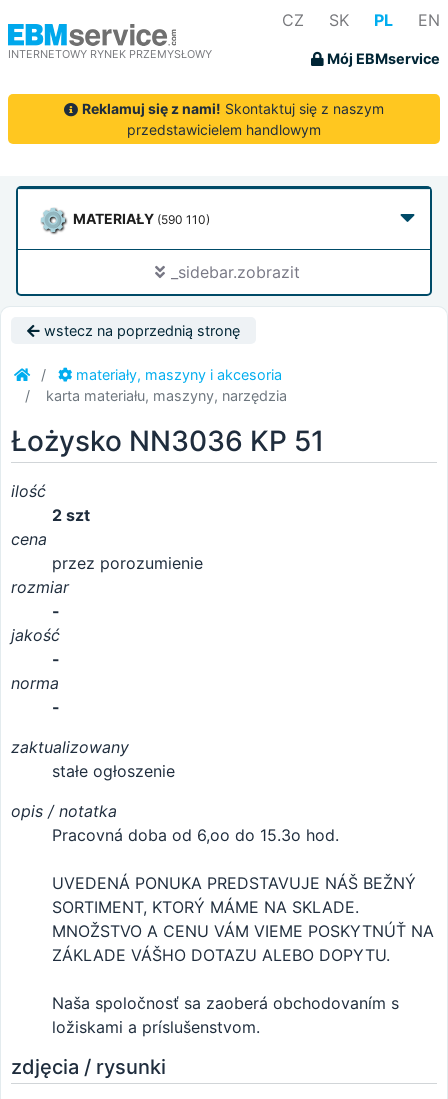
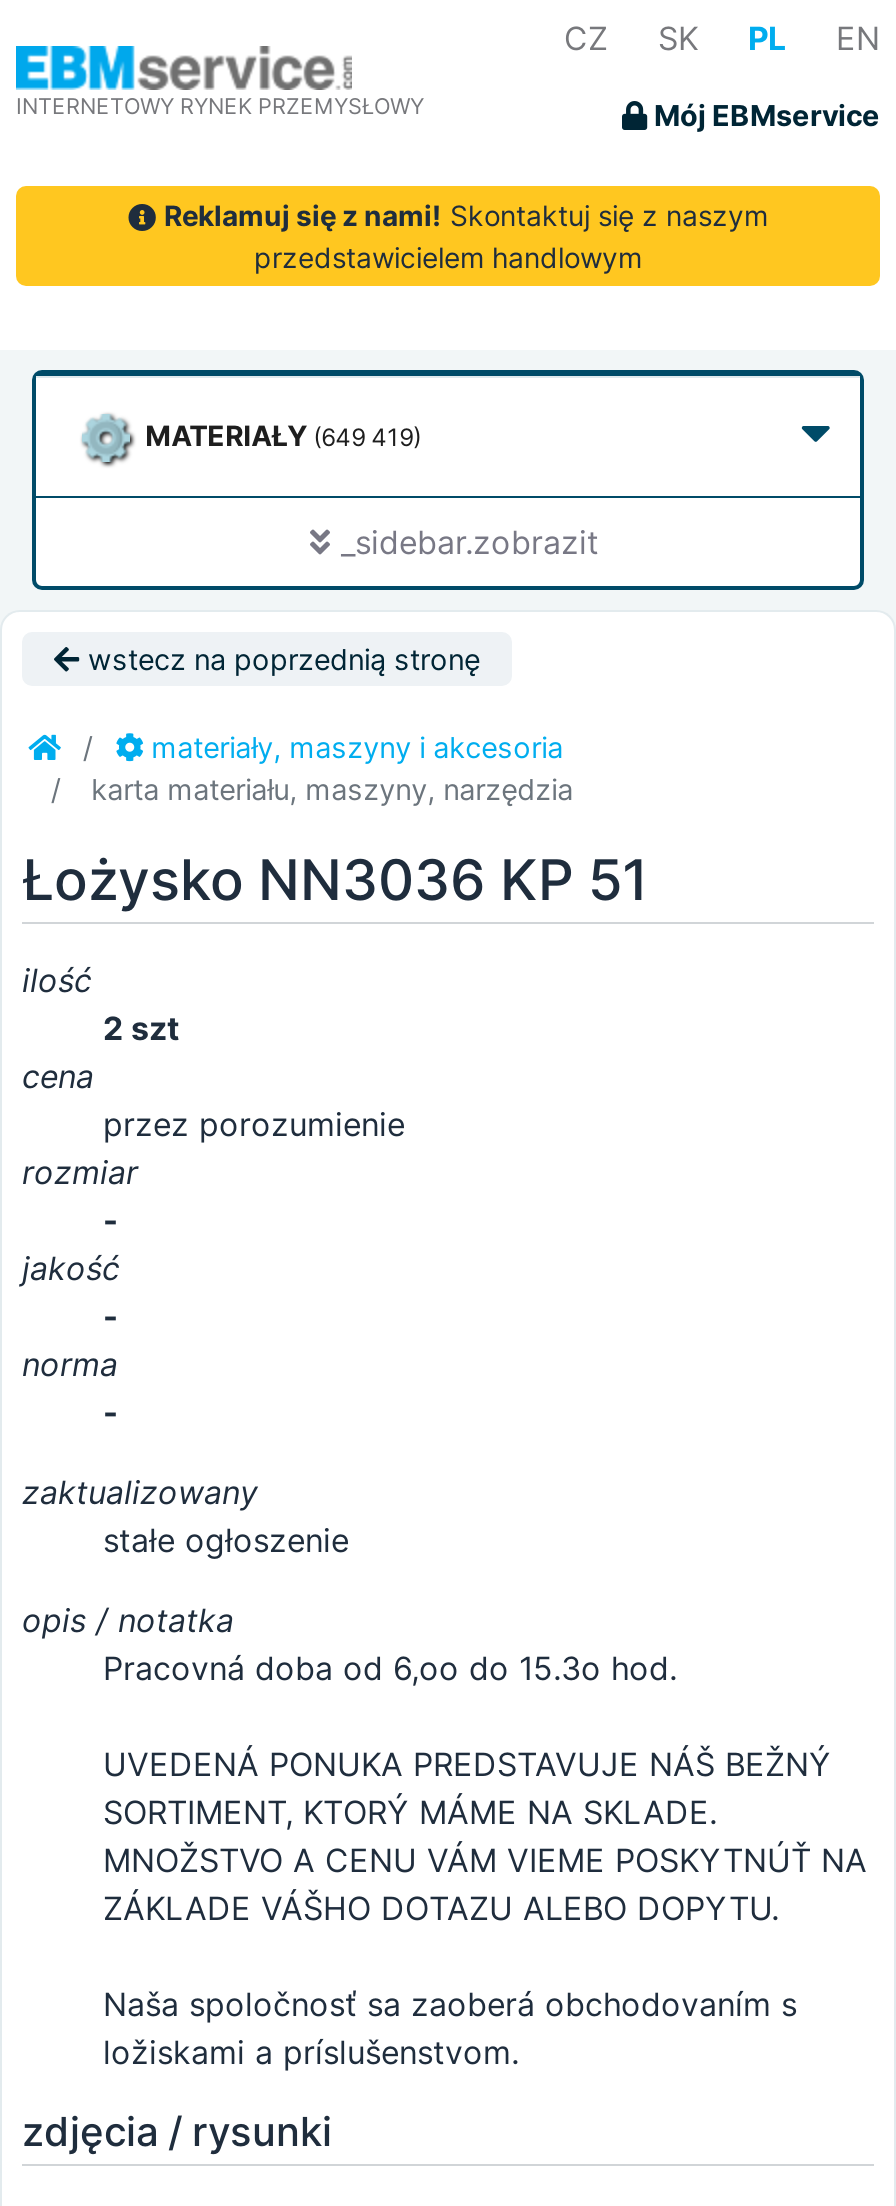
- MATERIAŁY (590 110)
+ MATERIAŁY (649 419)
